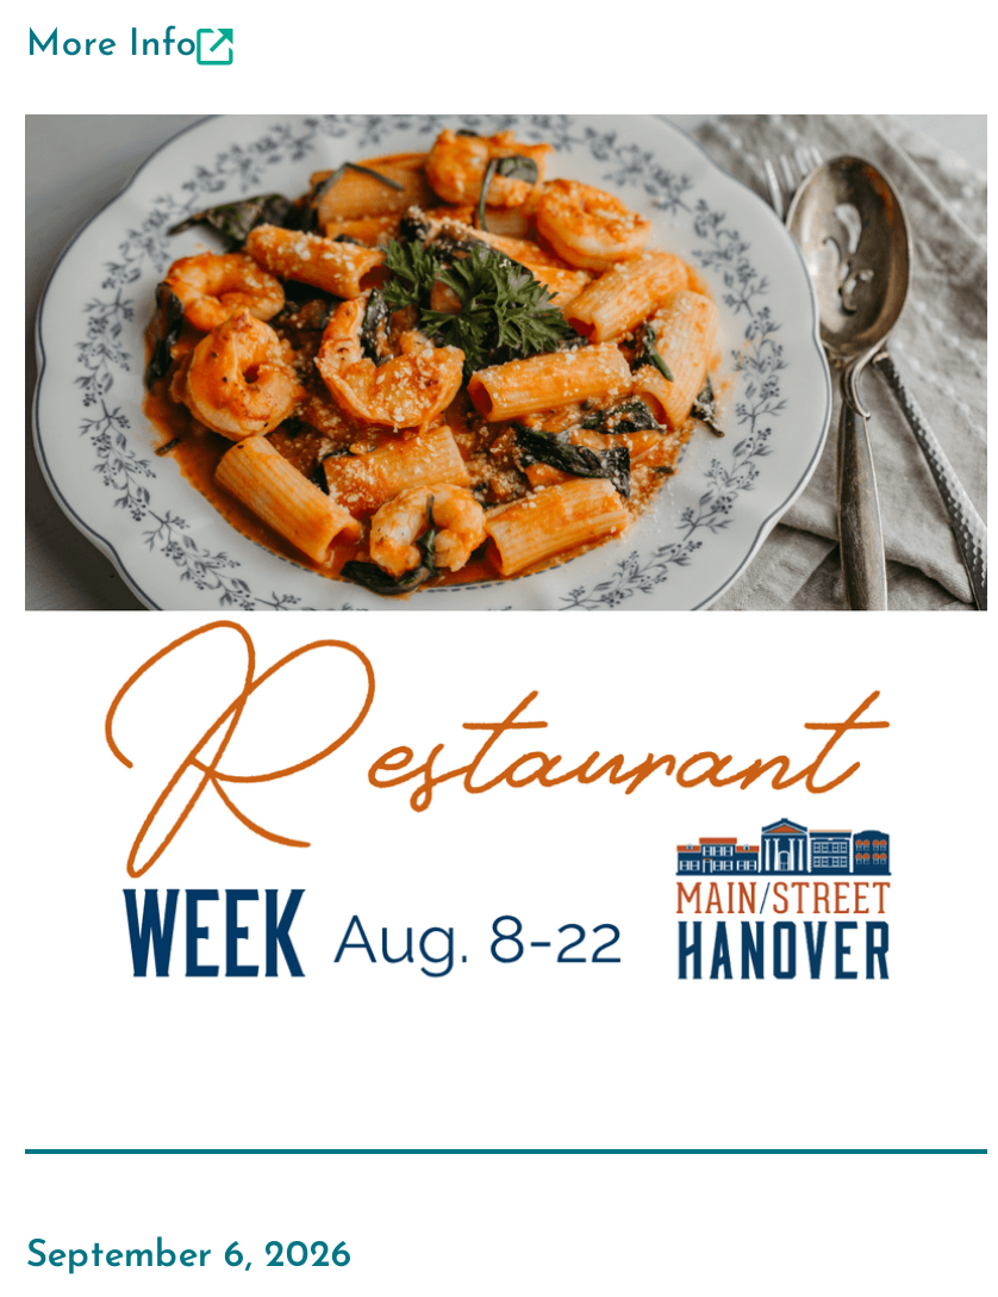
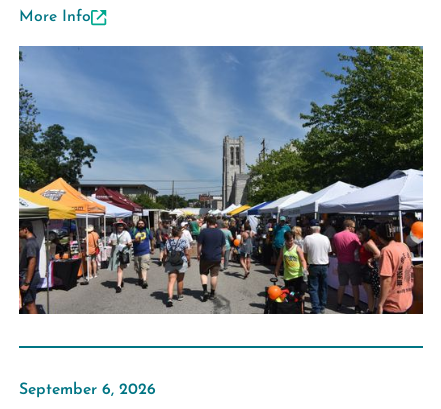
- [image]
+ [image]
